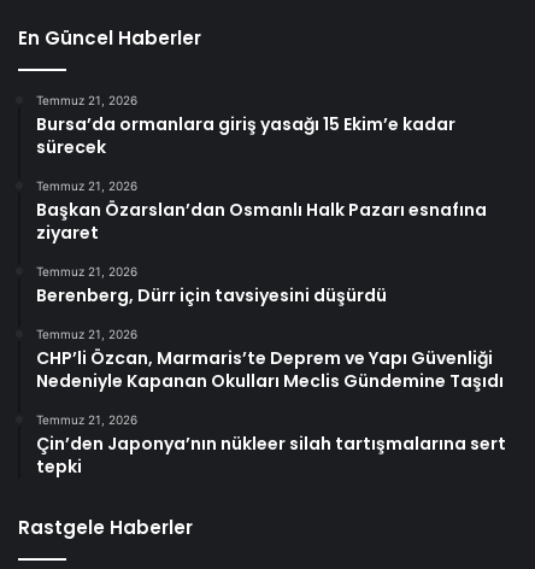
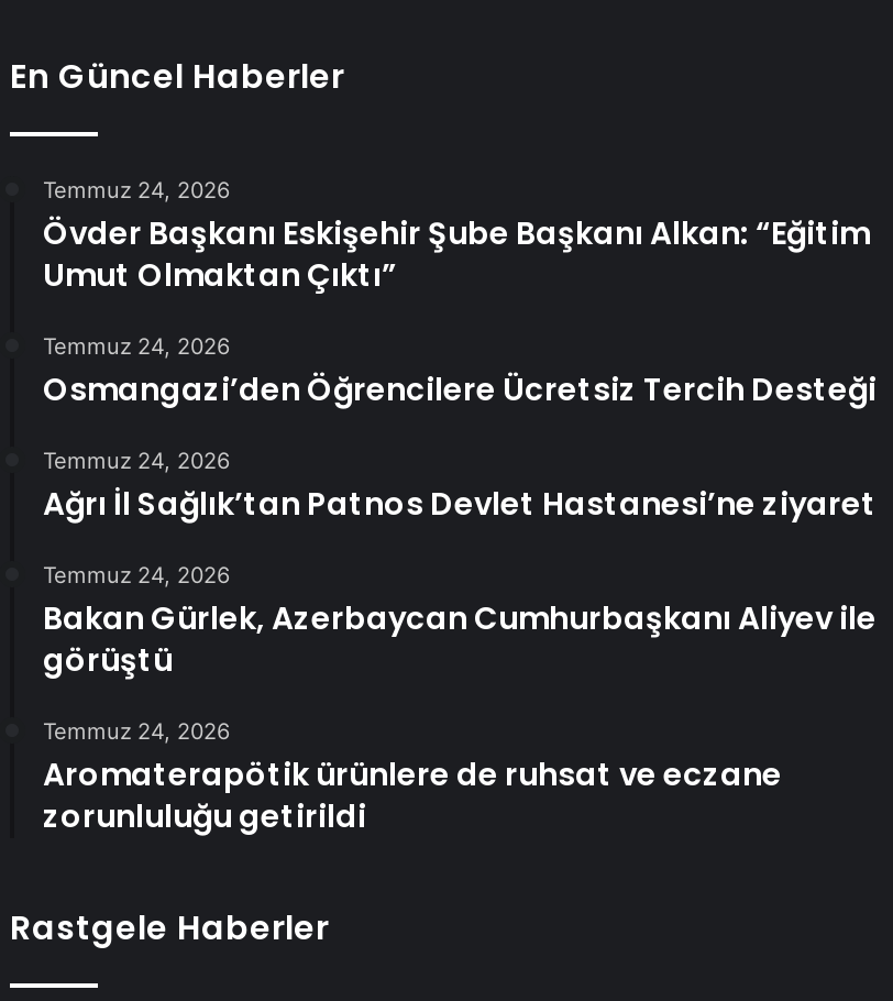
- Temmuz 21, 2026
- Bursa’da ormanlara giriş yasağı 15 Ekim’e kadar
- sürecek
+ Temmuz 24, 2026
+ Övder Başkanı Eskişehir Şube Başkanı Alkan: “Eğitim
+ Umut Olmaktan Çıktı”

- Temmuz 21, 2026
- Başkan Özarslan’dan Osmanlı Halk Pazarı esnafına
- ziyaret
+ Temmuz 24, 2026
+ Osmangazi’den Öğrencilere Ücretsiz Tercih Desteği

- Temmuz 21, 2026
- Berenberg, Dürr için tavsiyesini düşürdü
+ Temmuz 24, 2026
+ Ağrı İl Sağlık’tan Patnos Devlet Hastanesi’ne ziyaret

- Temmuz 21, 2026
- CHP’li Özcan, Marmaris’te Deprem ve Yapı Güvenliği
- Nedeniyle Kapanan Okulları Meclis Gündemine Taşıdı
+ Temmuz 24, 2026
+ Bakan Gürlek, Azerbaycan Cumhurbaşkanı Aliyev ile
+ görüştü

- Temmuz 21, 2026
- Çin’den Japonya’nın nükleer silah tartışmalarına sert
- tepki
+ Temmuz 24, 2026
+ Aromaterapötik ürünlere de ruhsat ve eczane
+ zorunluluğu getirildi
